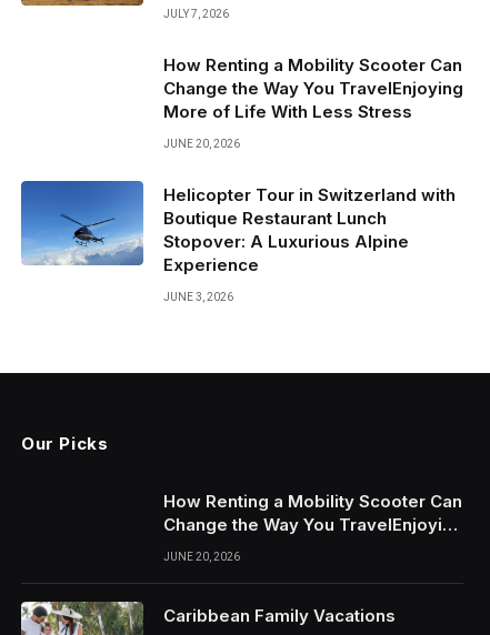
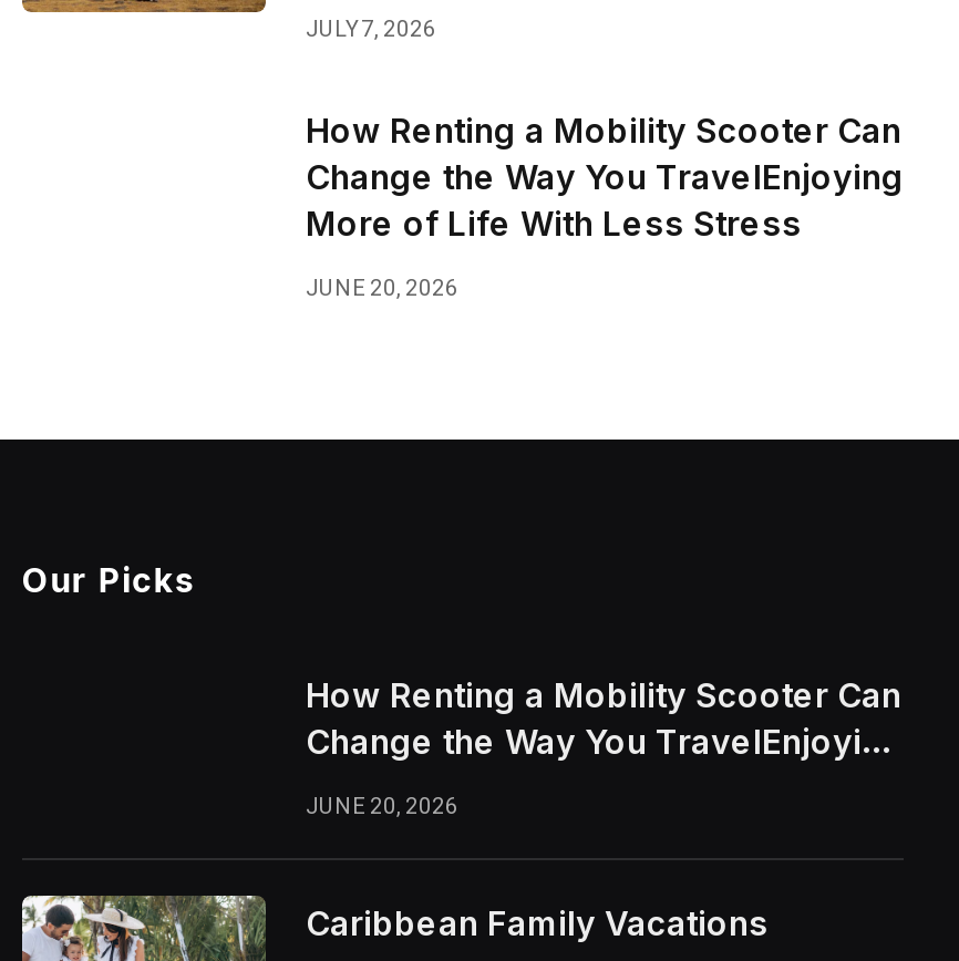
- [image]
- Helicopter Tour in Switzerland with
- Boutique Restaurant Lunch
- Stopover: A Luxurious Alpine
- Experience
- JUNE 3, 2026
